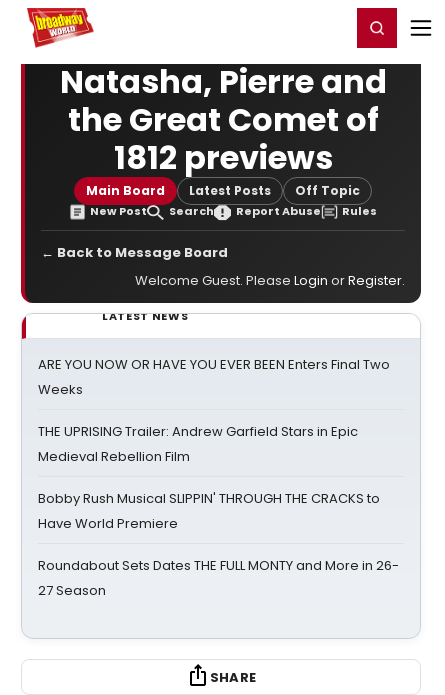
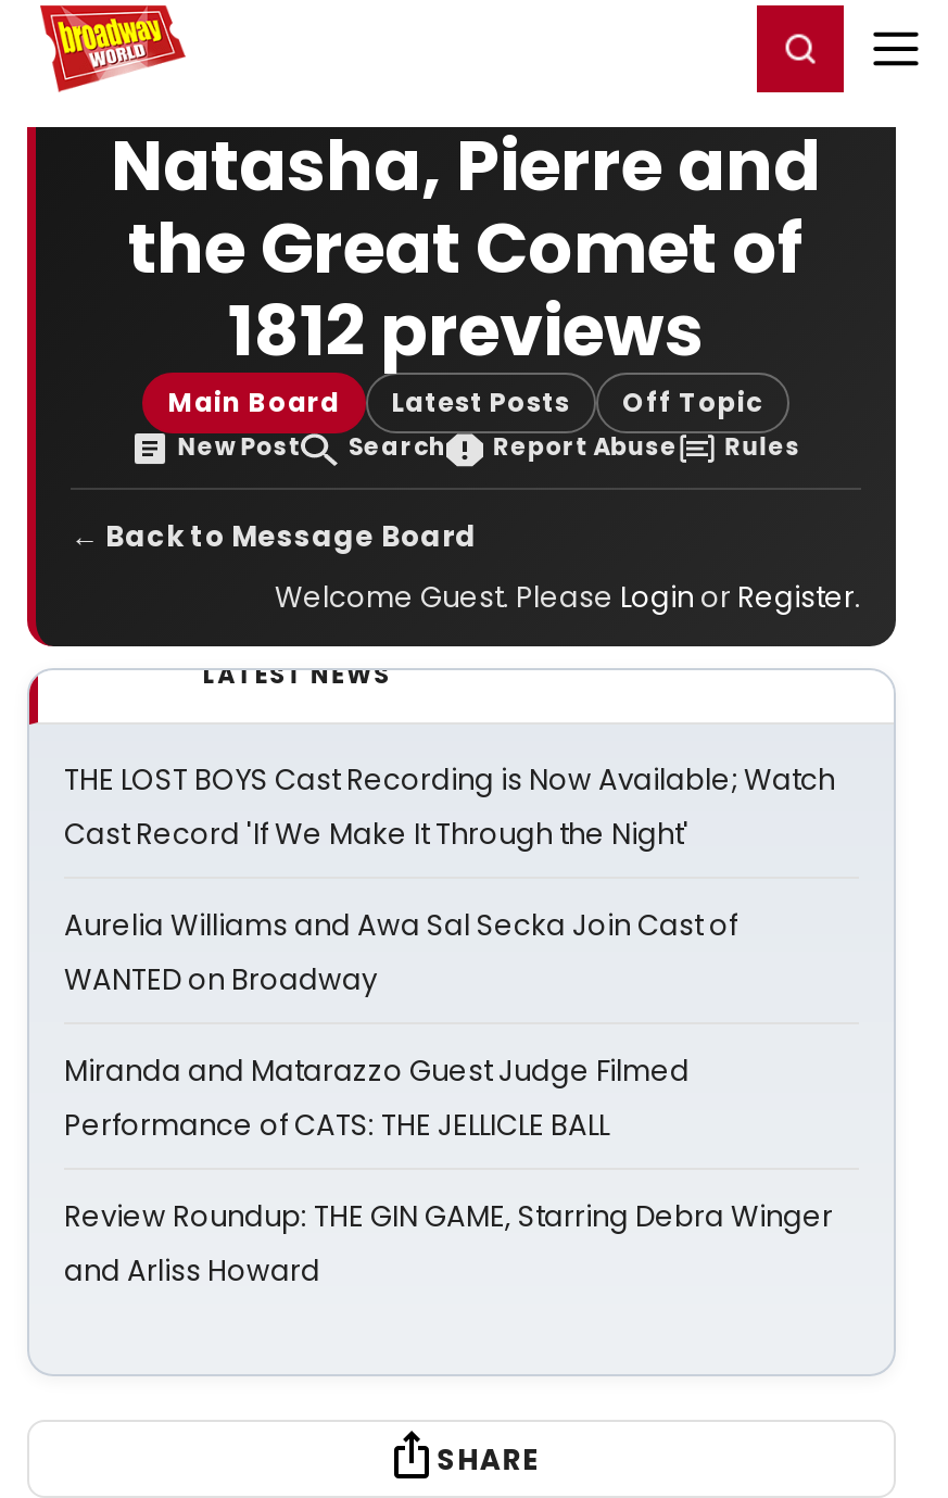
- ARE YOU NOW OR HAVE YOU EVER BEEN Enters Final Two
- Weeks
+ THE LOST BOYS Cast Recording is Now Available; Watch
+ Cast Record 'If We Make It Through the Night'

- THE UPRISING Trailer: Andrew Garfield Stars in Epic
- Medieval Rebellion Film
+ Aurelia Williams and Awa Sal Secka Join Cast of
+ WANTED on Broadway

- Bobby Rush Musical SLIPPIN' THROUGH THE CRACKS to
- Have World Premiere
+ Miranda and Matarazzo Guest Judge Filmed
+ Performance of CATS: THE JELLICLE BALL

- Roundabout Sets Dates THE FULL MONTY and More in 26-
- 27 Season
+ Review Roundup: THE GIN GAME, Starring Debra Winger
+ and Arliss Howard
